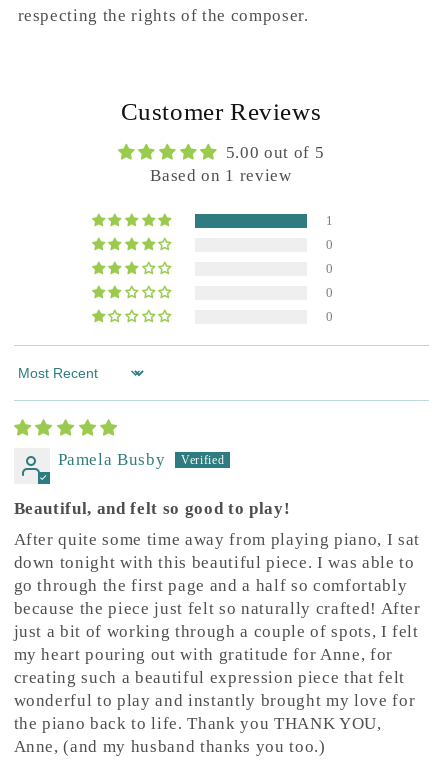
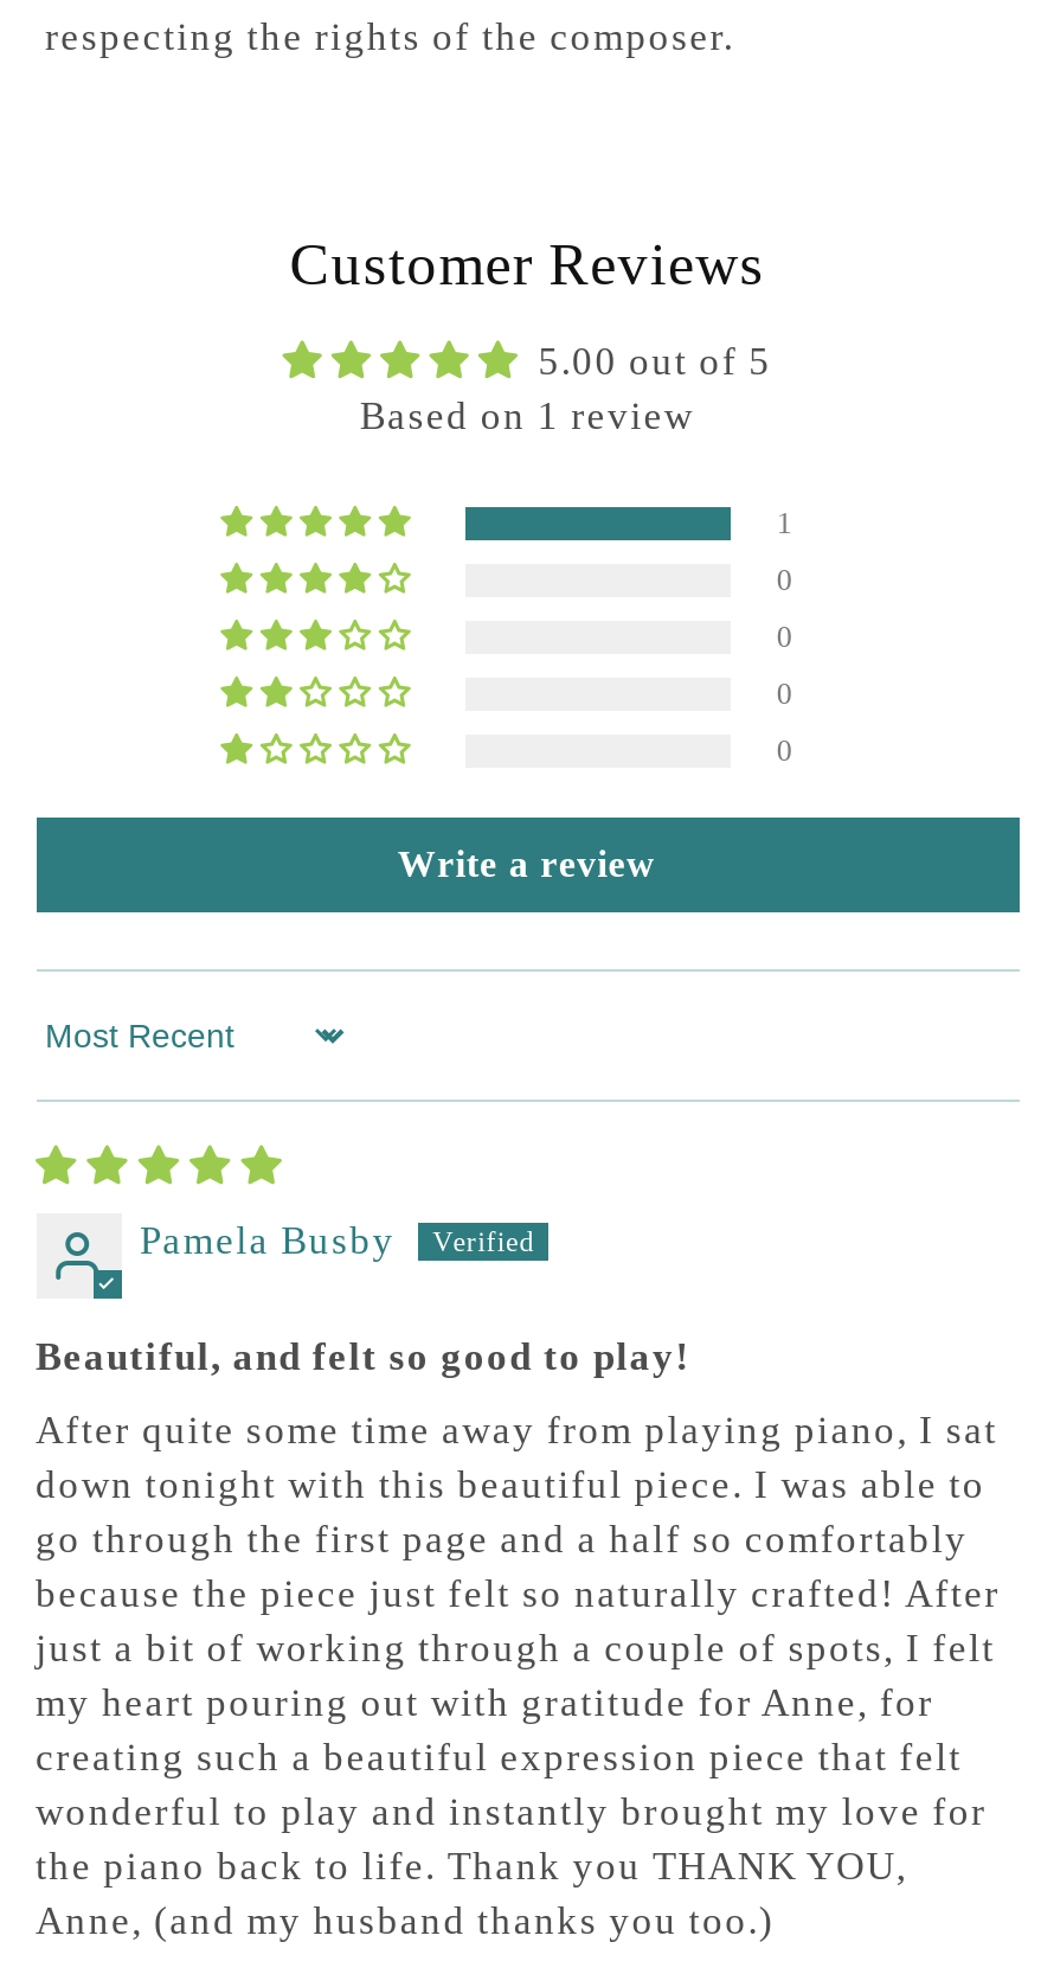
+ Write a review
